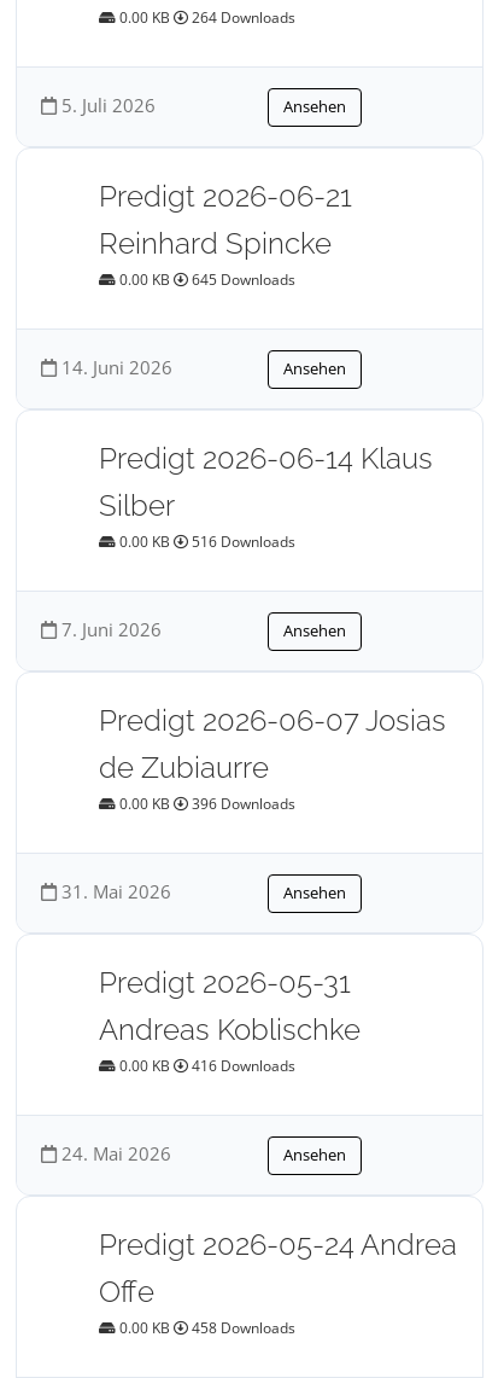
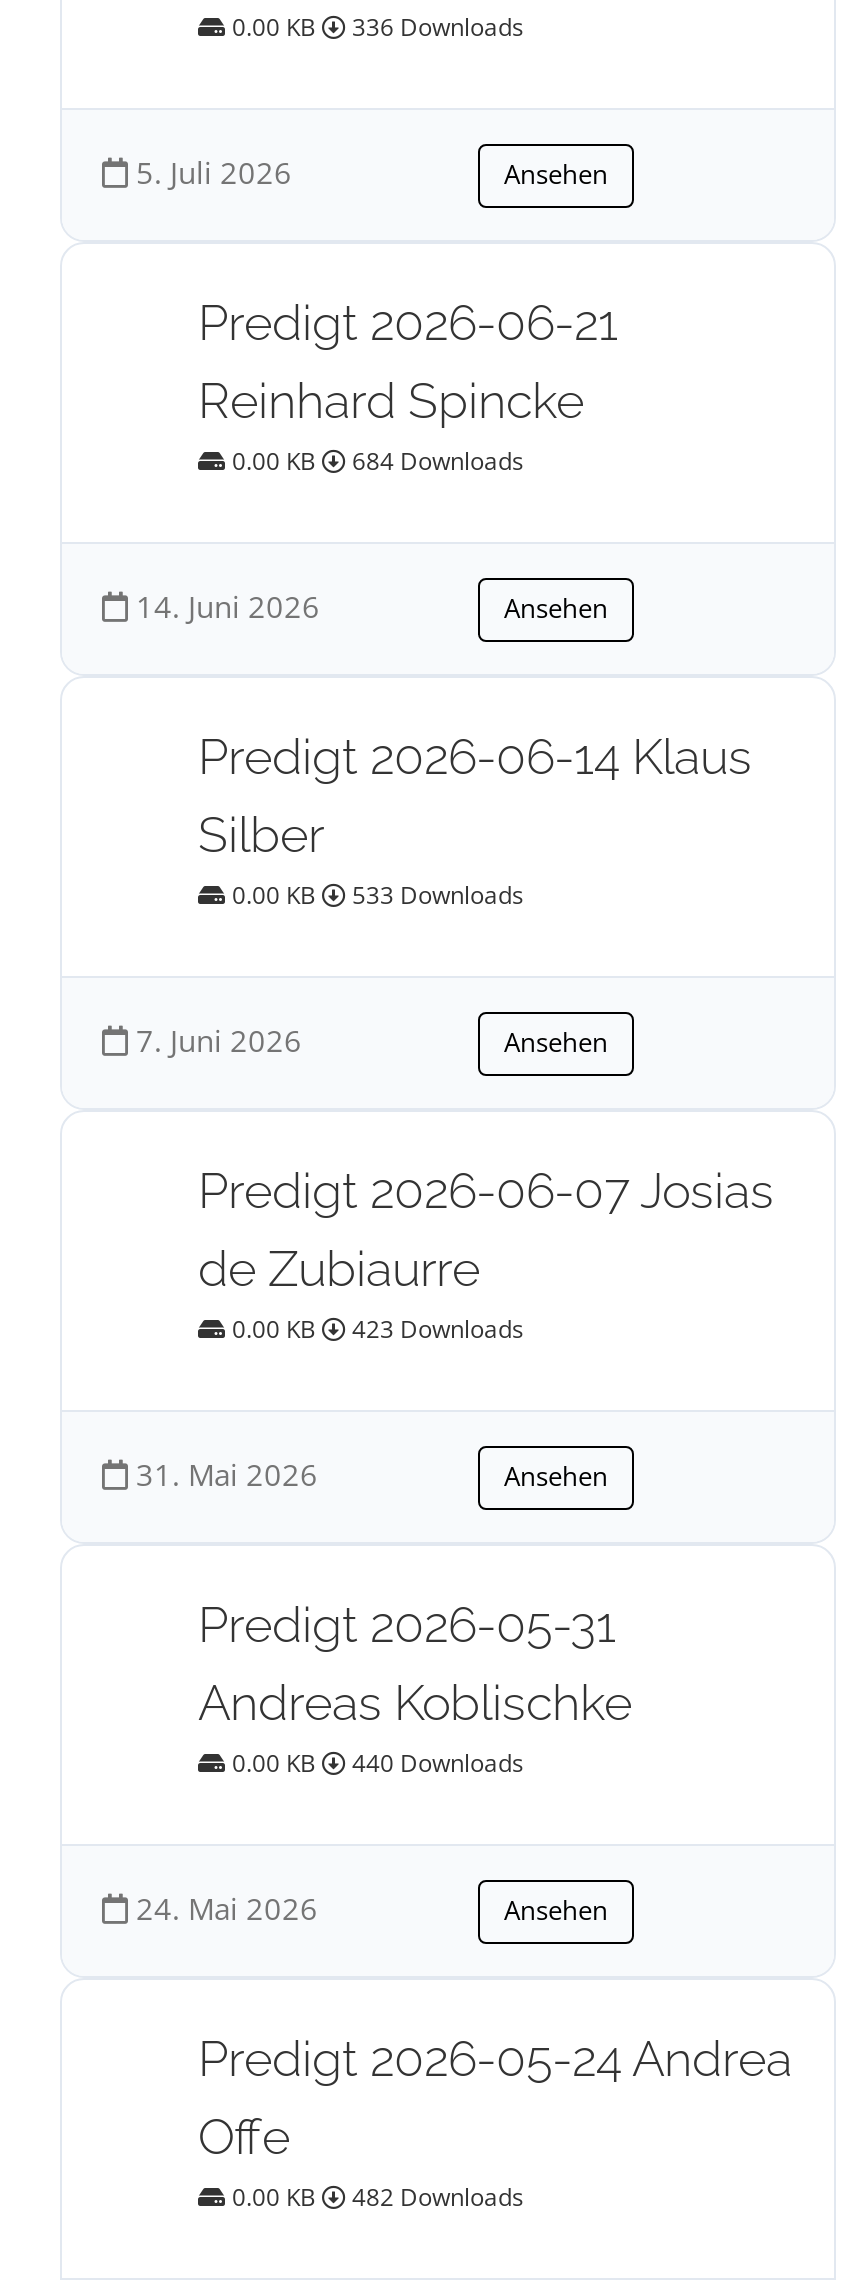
- 0.00 KB 264 Downloads
+ 0.00 KB 336 Downloads

- 0.00 KB 645 Downloads
+ 0.00 KB 684 Downloads

- 0.00 KB 516 Downloads
+ 0.00 KB 533 Downloads

- 0.00 KB 396 Downloads
+ 0.00 KB 423 Downloads

- 0.00 KB 416 Downloads
+ 0.00 KB 440 Downloads

- 0.00 KB 458 Downloads
+ 0.00 KB 482 Downloads
